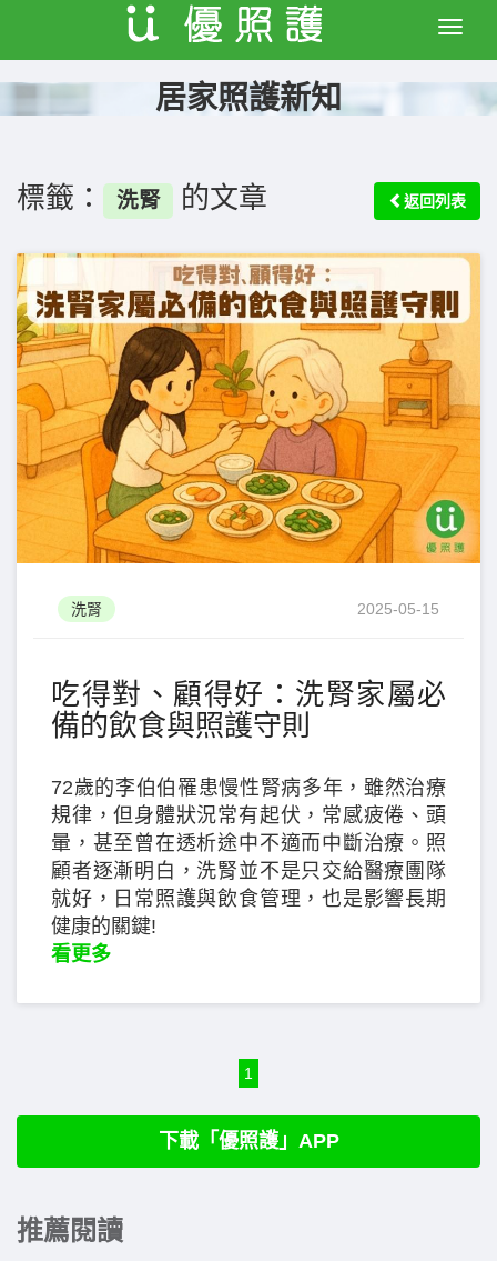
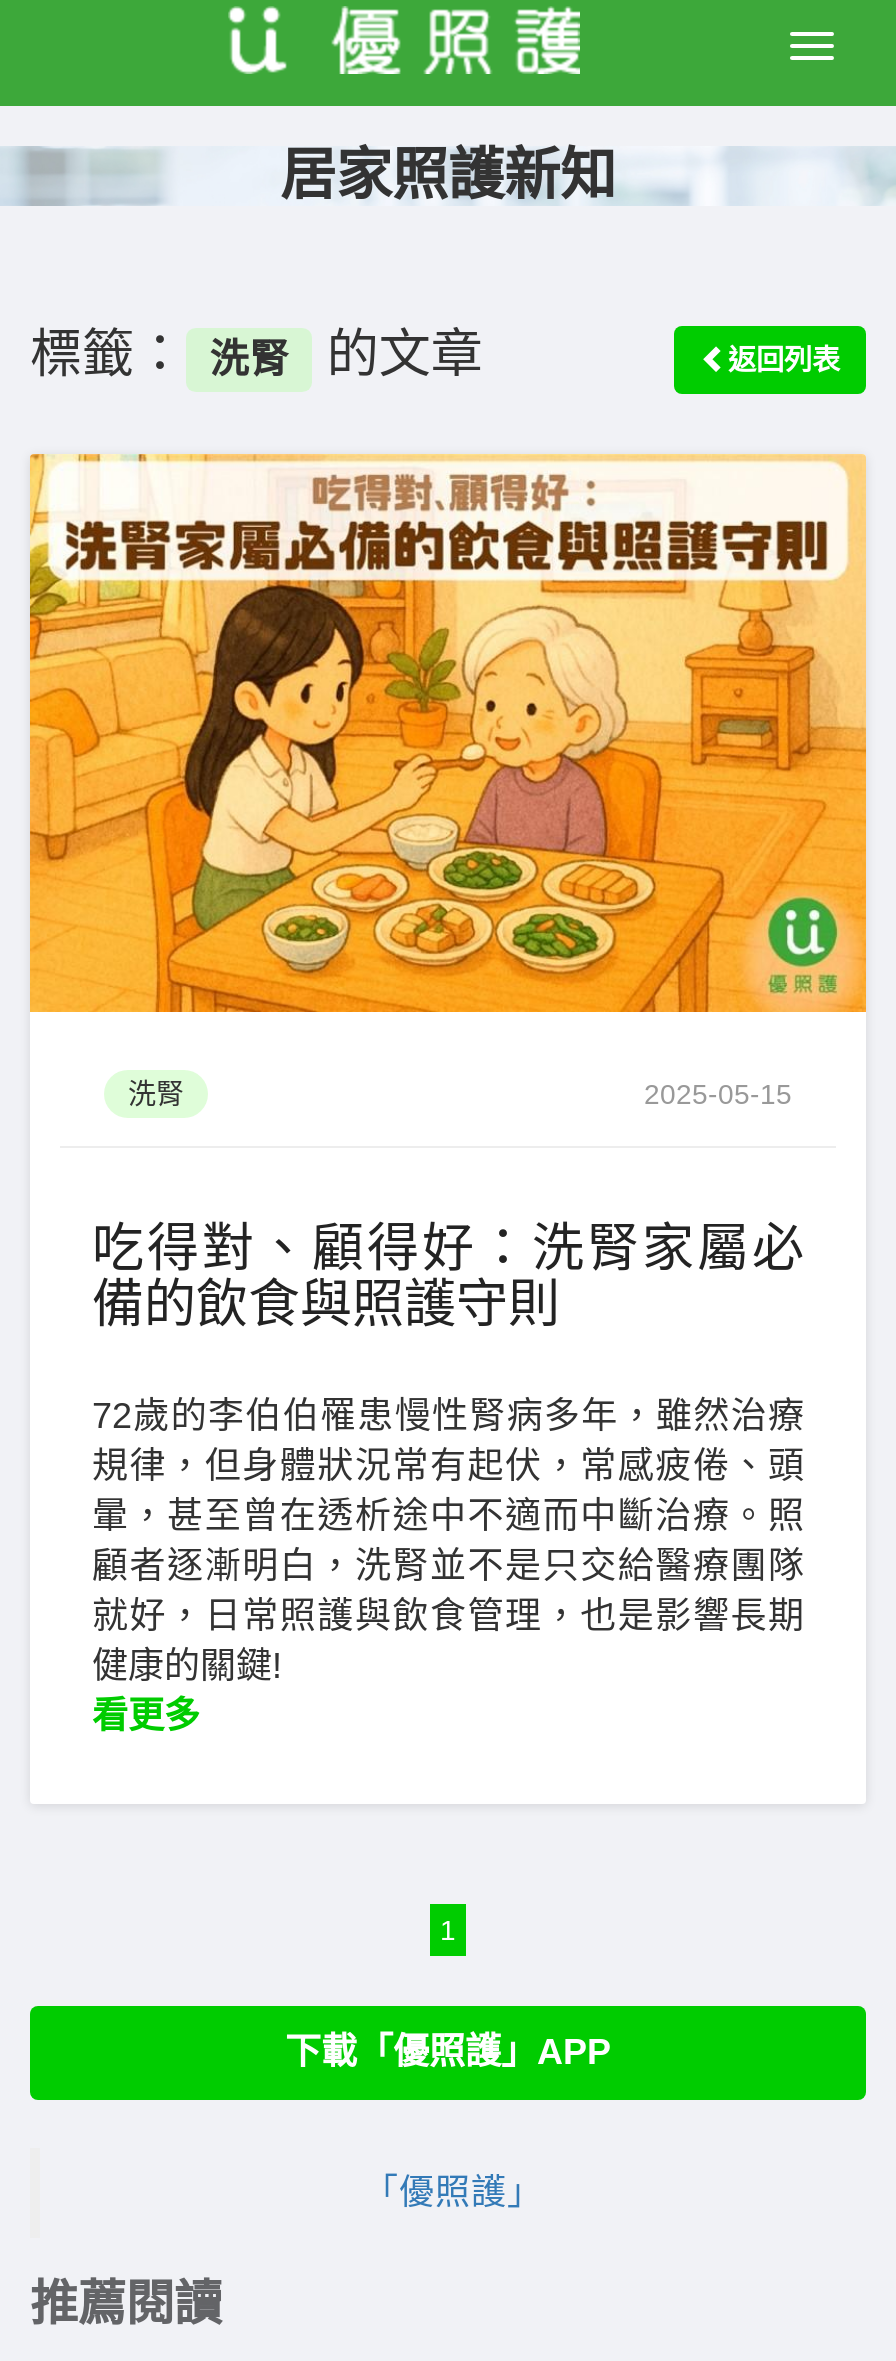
+ 「優照護」
